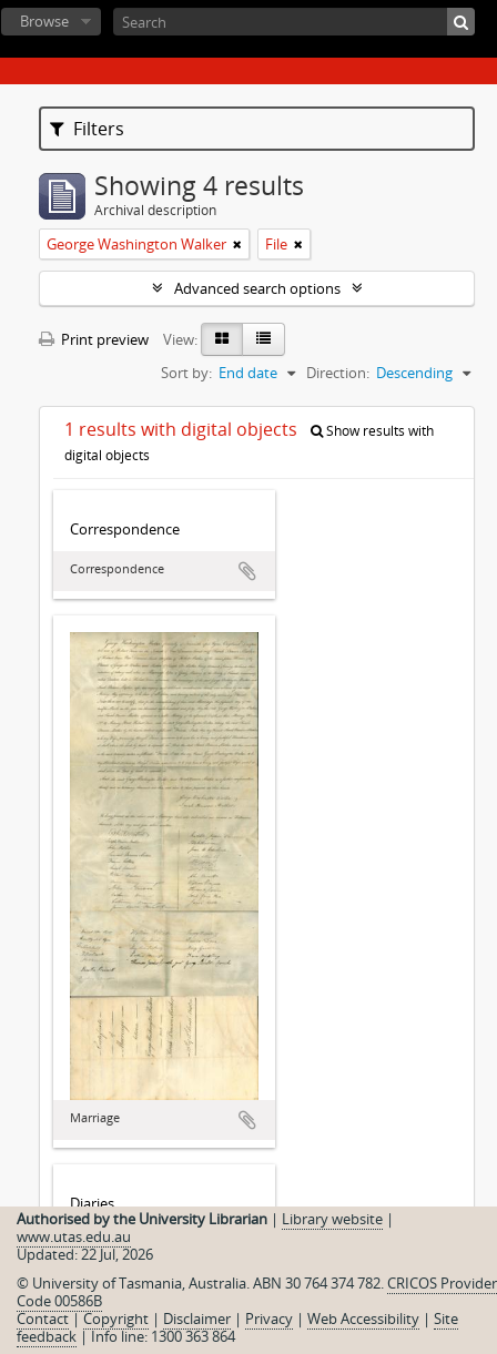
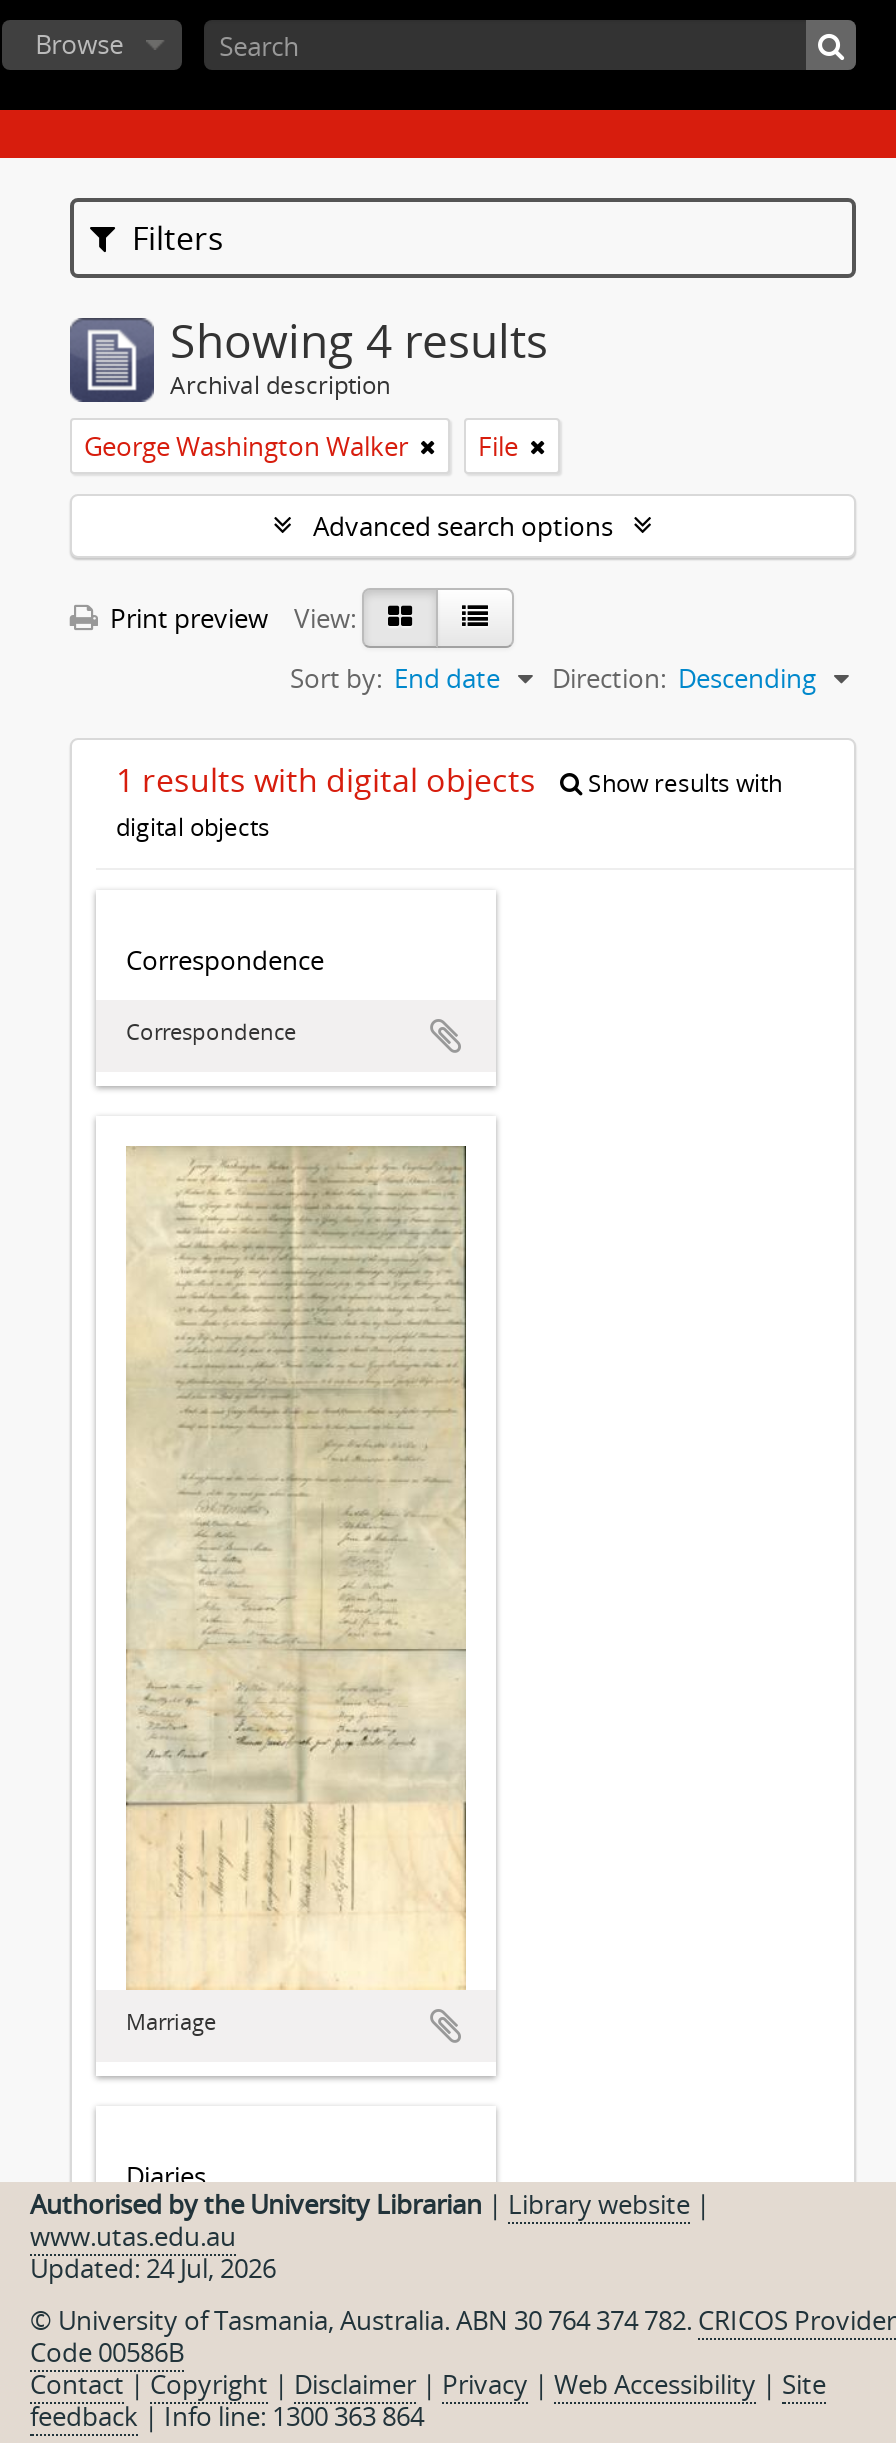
- Updated: 22 Jul, 2026
+ Updated: 24 Jul, 2026
